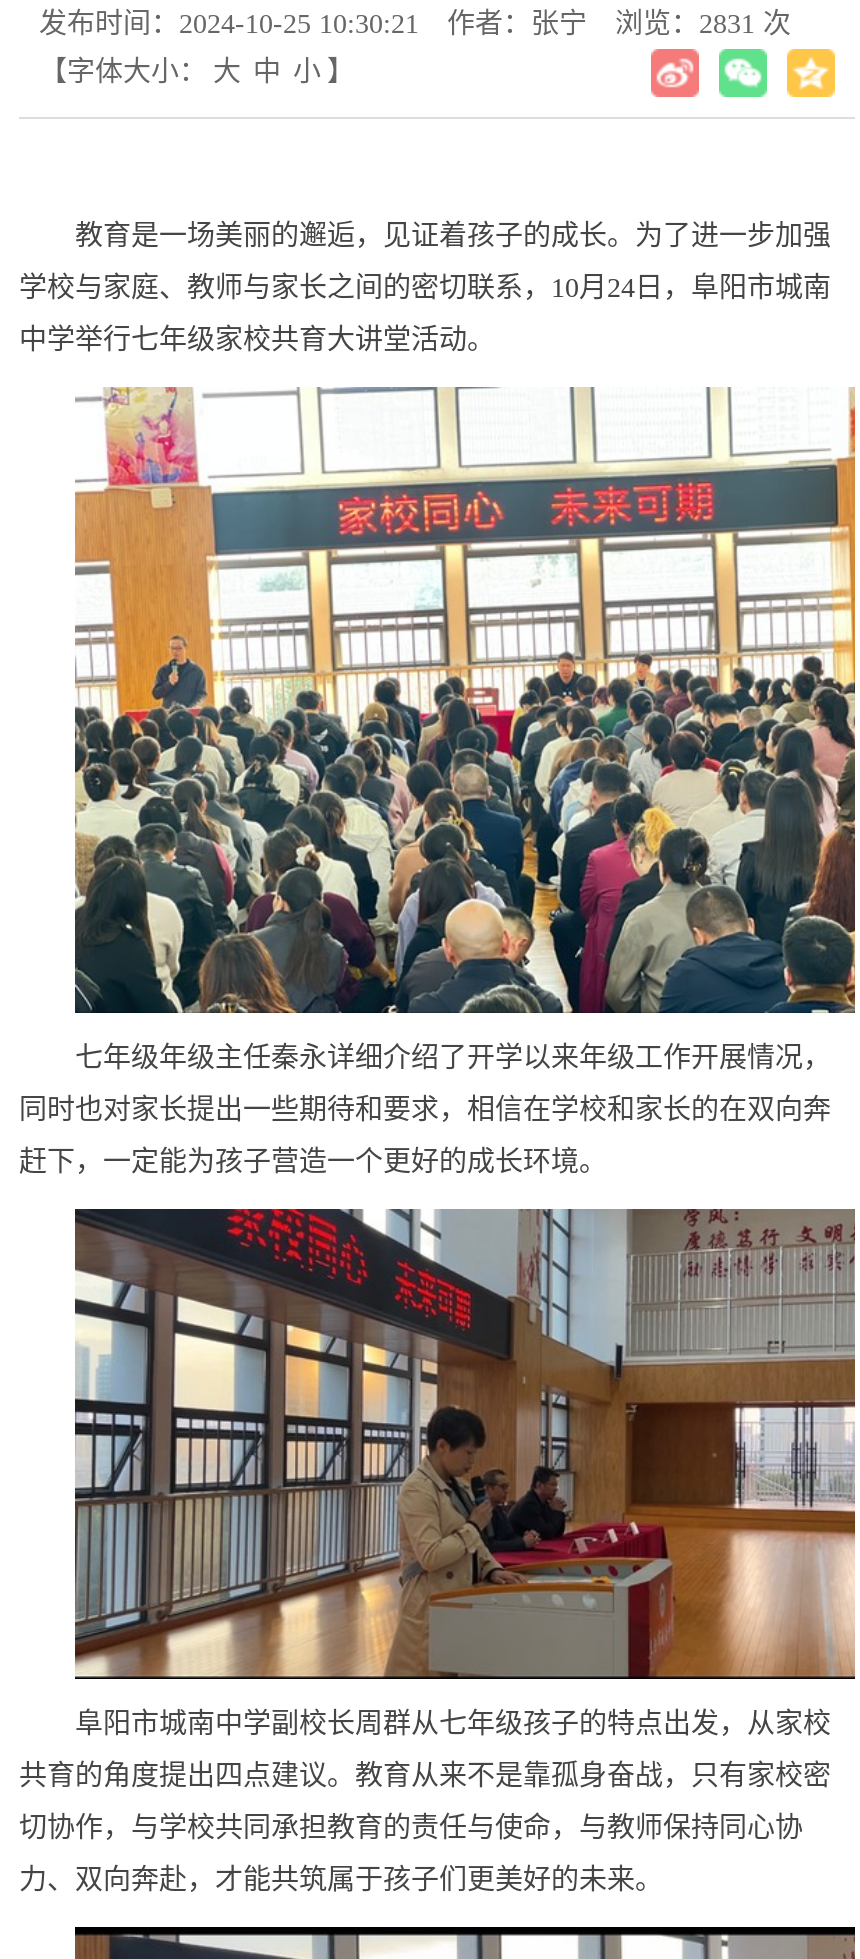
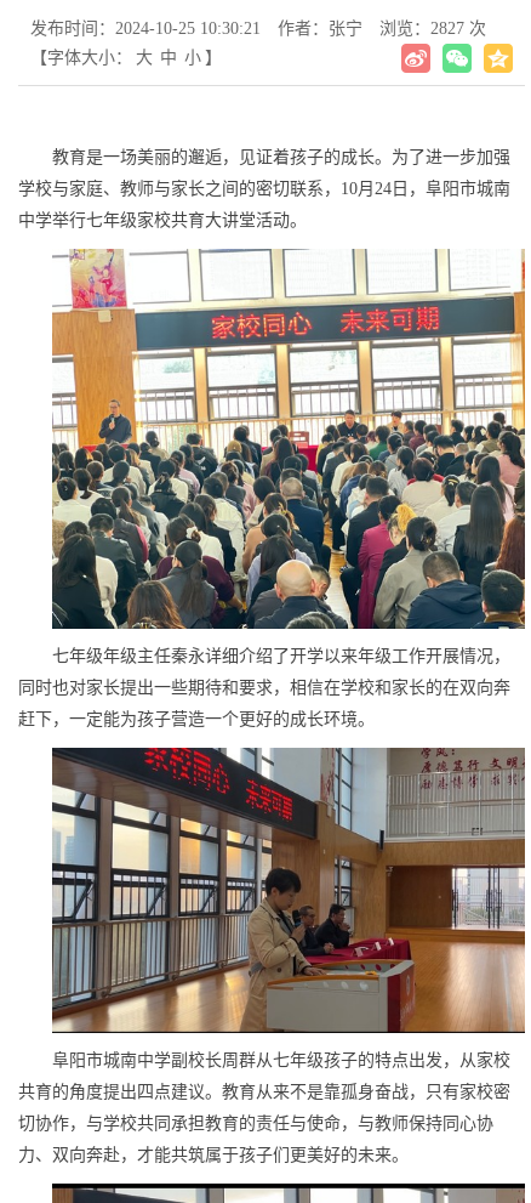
- 发布时间：2024-10-25 10:30:21 作者：张宁 浏览：2831 次
+ 发布时间：2024-10-25 10:30:21 作者：张宁 浏览：2827 次
